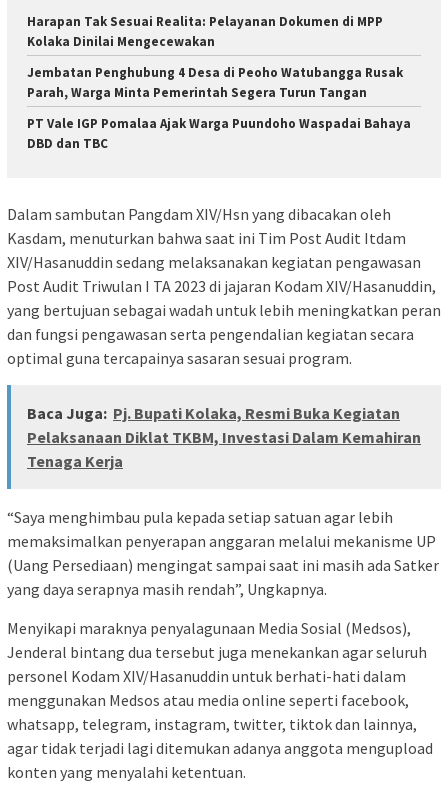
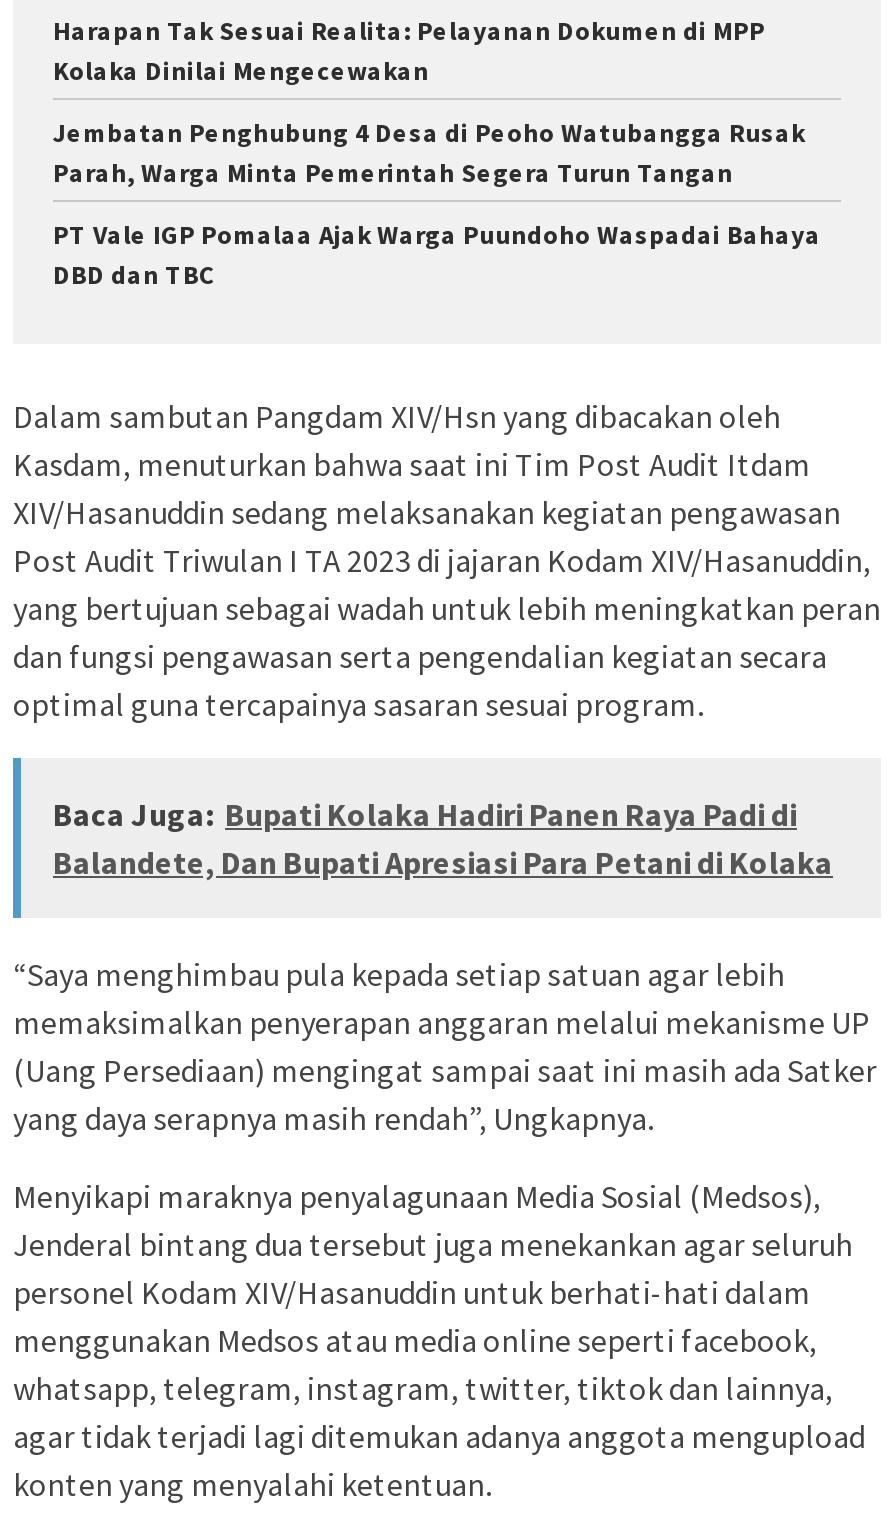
- Baca Juga: Pj. Bupati Kolaka, Resmi Buka Kegiatan
- Pelaksanaan Diklat TKBM, Investasi Dalam Kemahiran
- Tenaga Kerja
+ Baca Juga: Bupati Kolaka Hadiri Panen Raya Padi di
+ Balandete, Dan Bupati Apresiasi Para Petani di Kolaka
